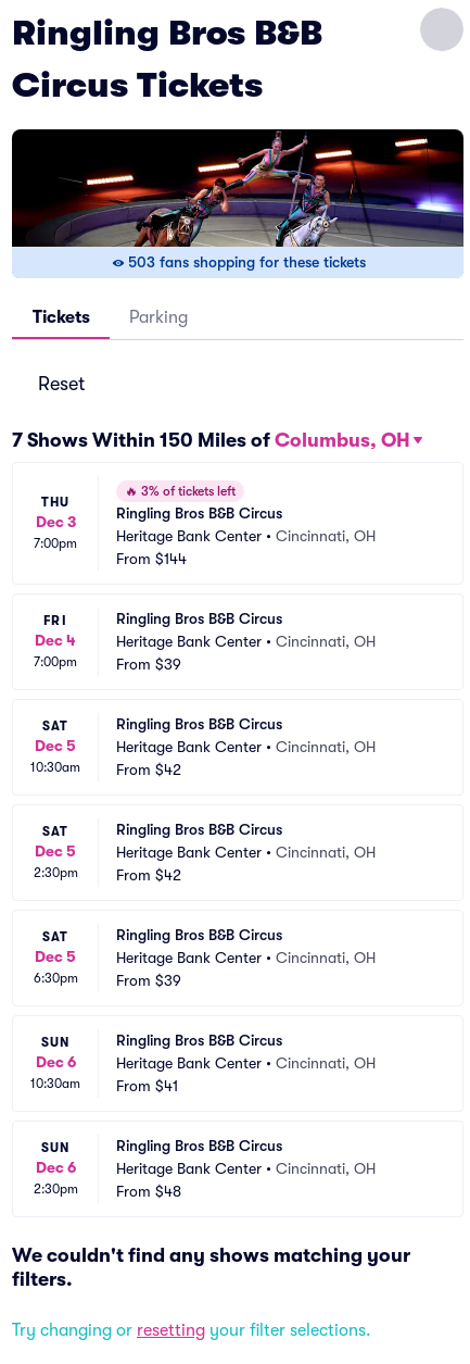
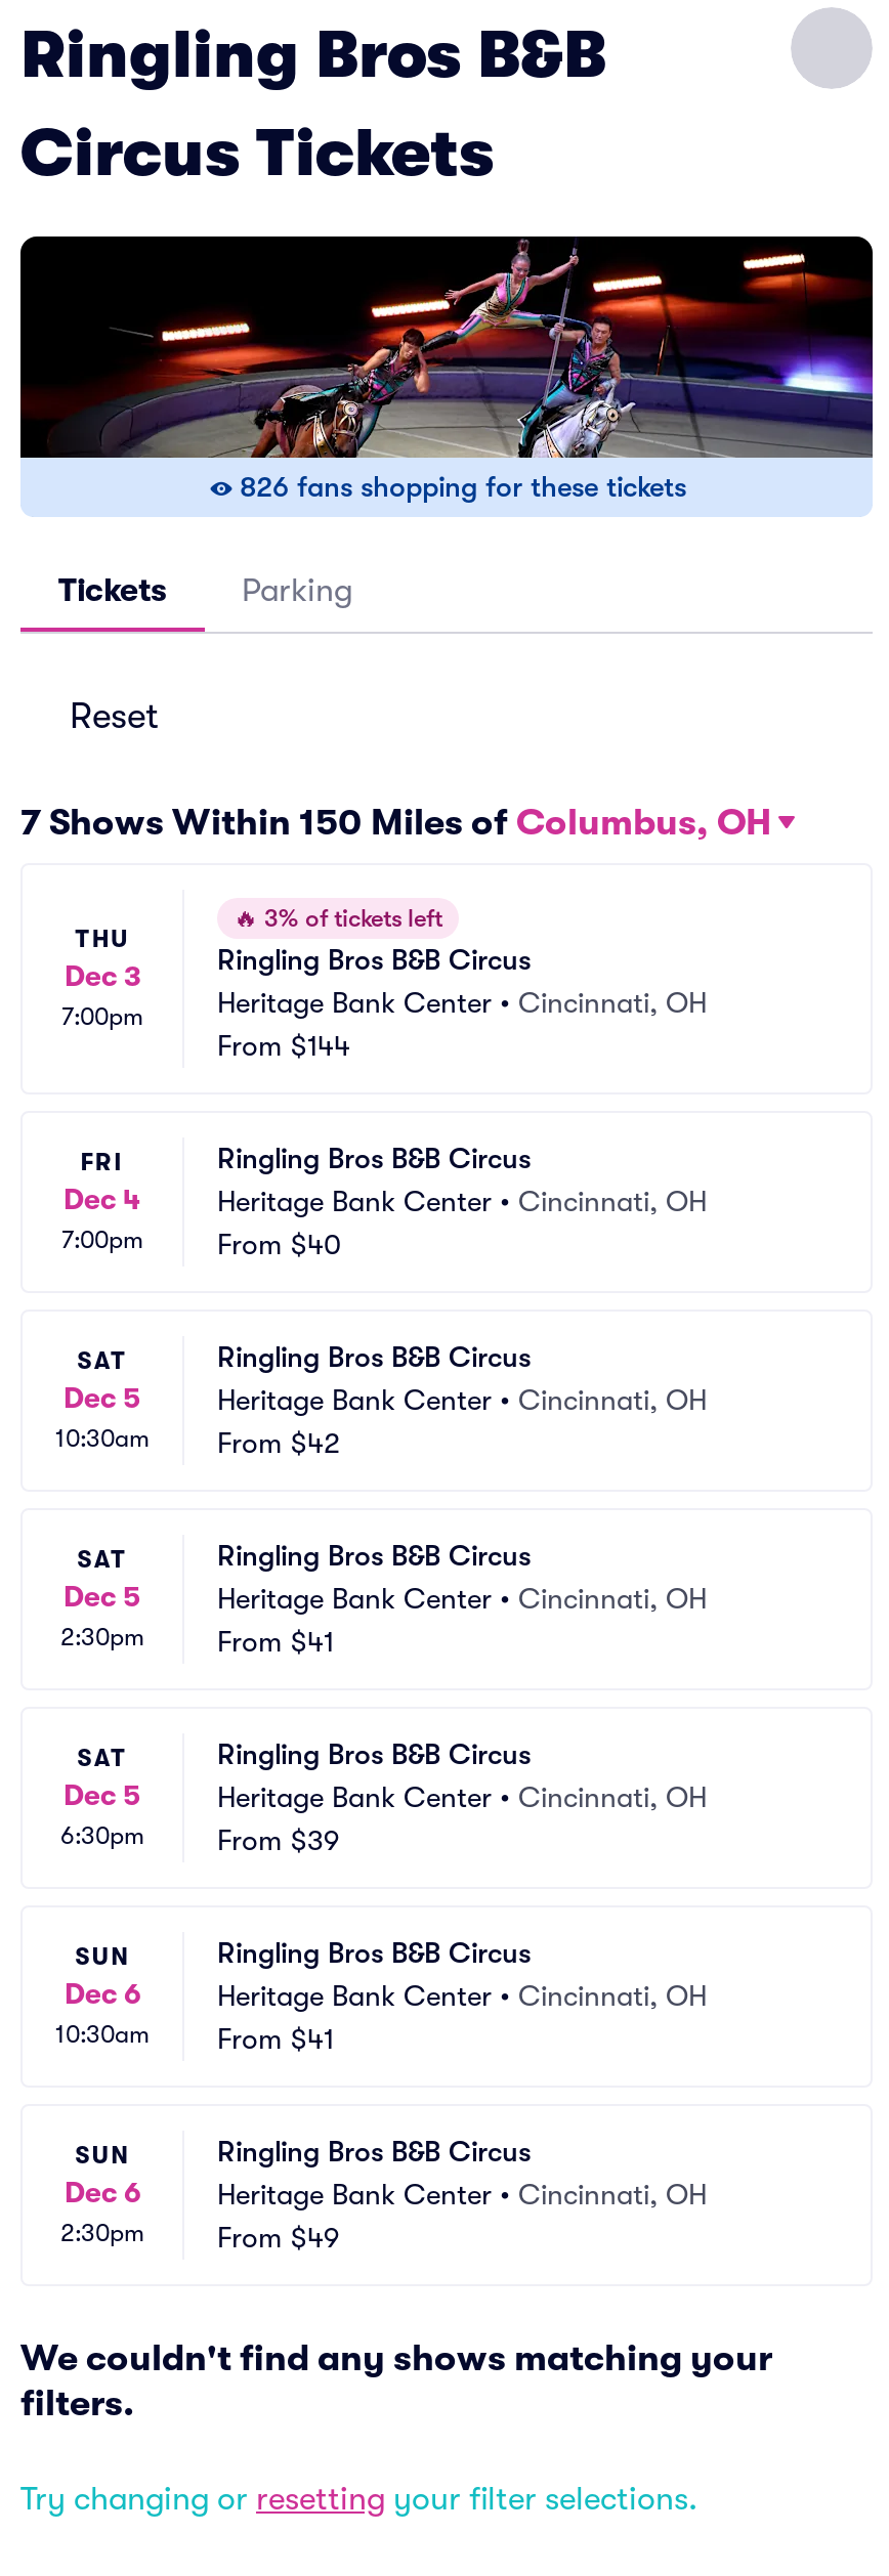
- 503 fans shopping for these tickets
+ 826 fans shopping for these tickets

- From $39
+ From $40

- From $42
+ From $41

- From $48
+ From $49
